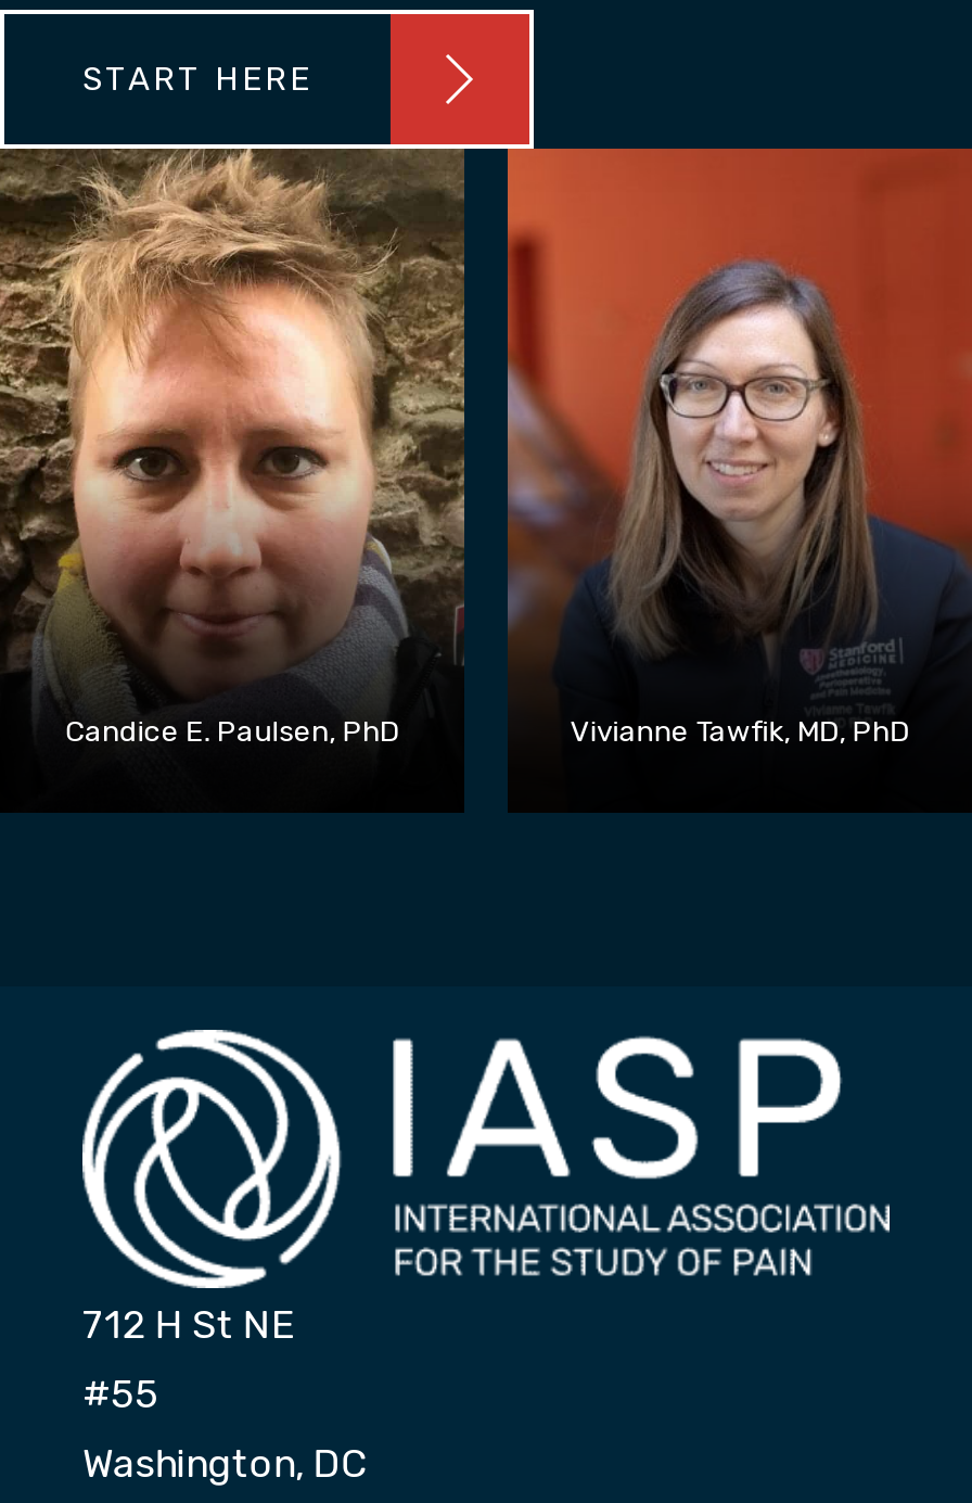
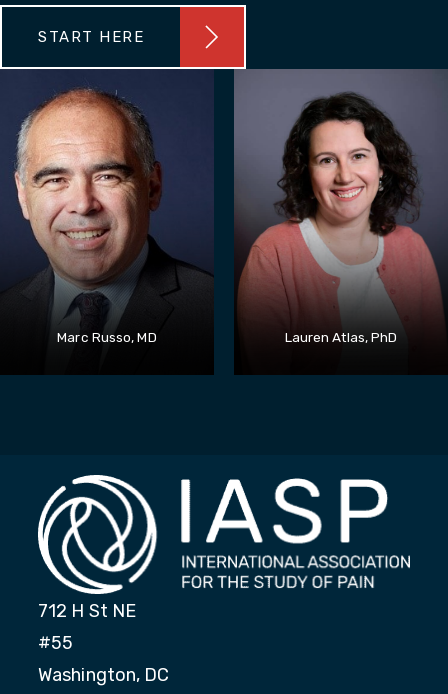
- [image]
- Candice E. Paulsen, PhD
- Vivianne Tawfik, MD, PhD
+ [image]
+ Marc Russo, MD
+ Lauren Atlas, PhD

- [image]
+ [image]
